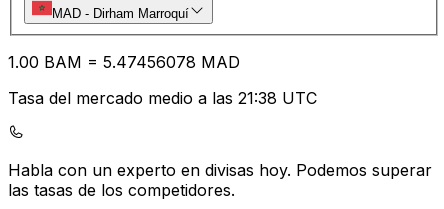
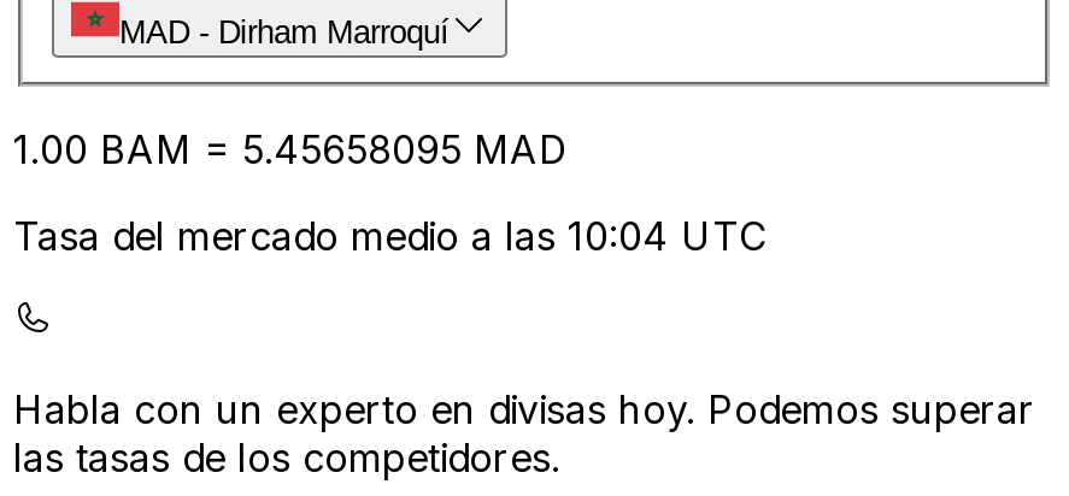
- 1.00 BAM = 5.47456078 MAD
+ 1.00 BAM = 5.45658095 MAD

- Tasa del mercado medio a las 21:38 UTC
+ Tasa del mercado medio a las 10:04 UTC
